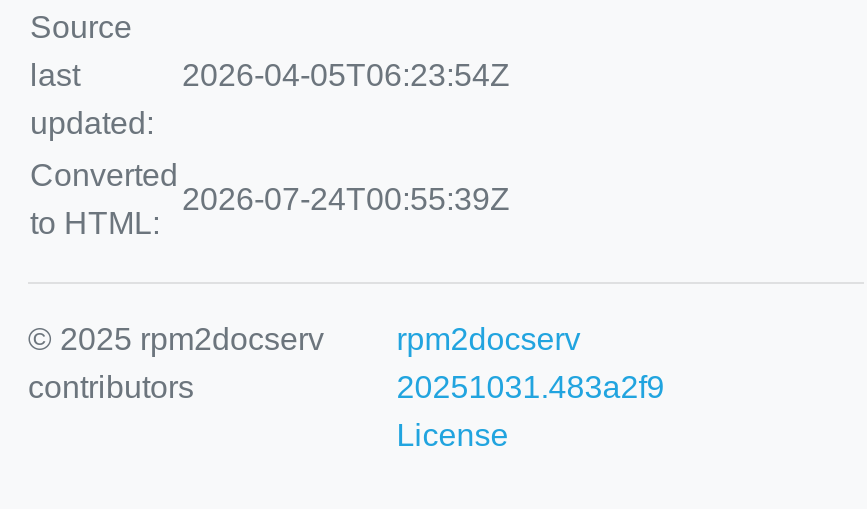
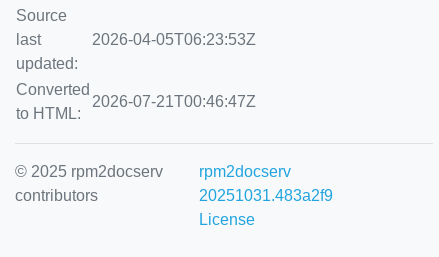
- 2026-04-05T06:23:54Z
+ 2026-04-05T06:23:53Z

- 2026-07-24T00:55:39Z
+ 2026-07-21T00:46:47Z
